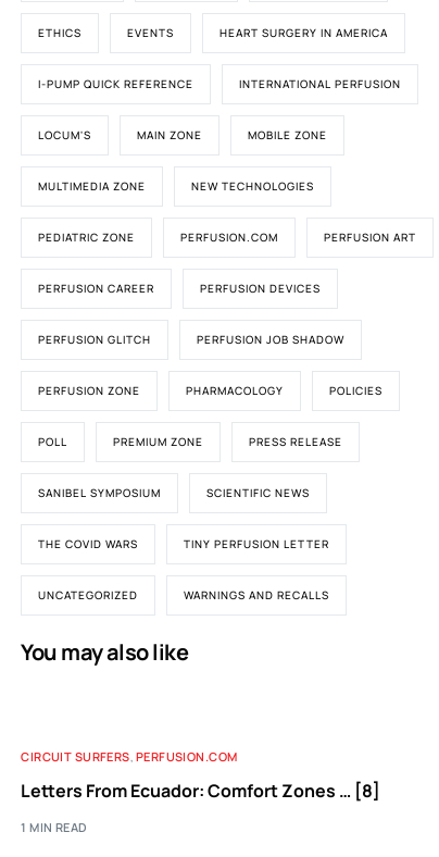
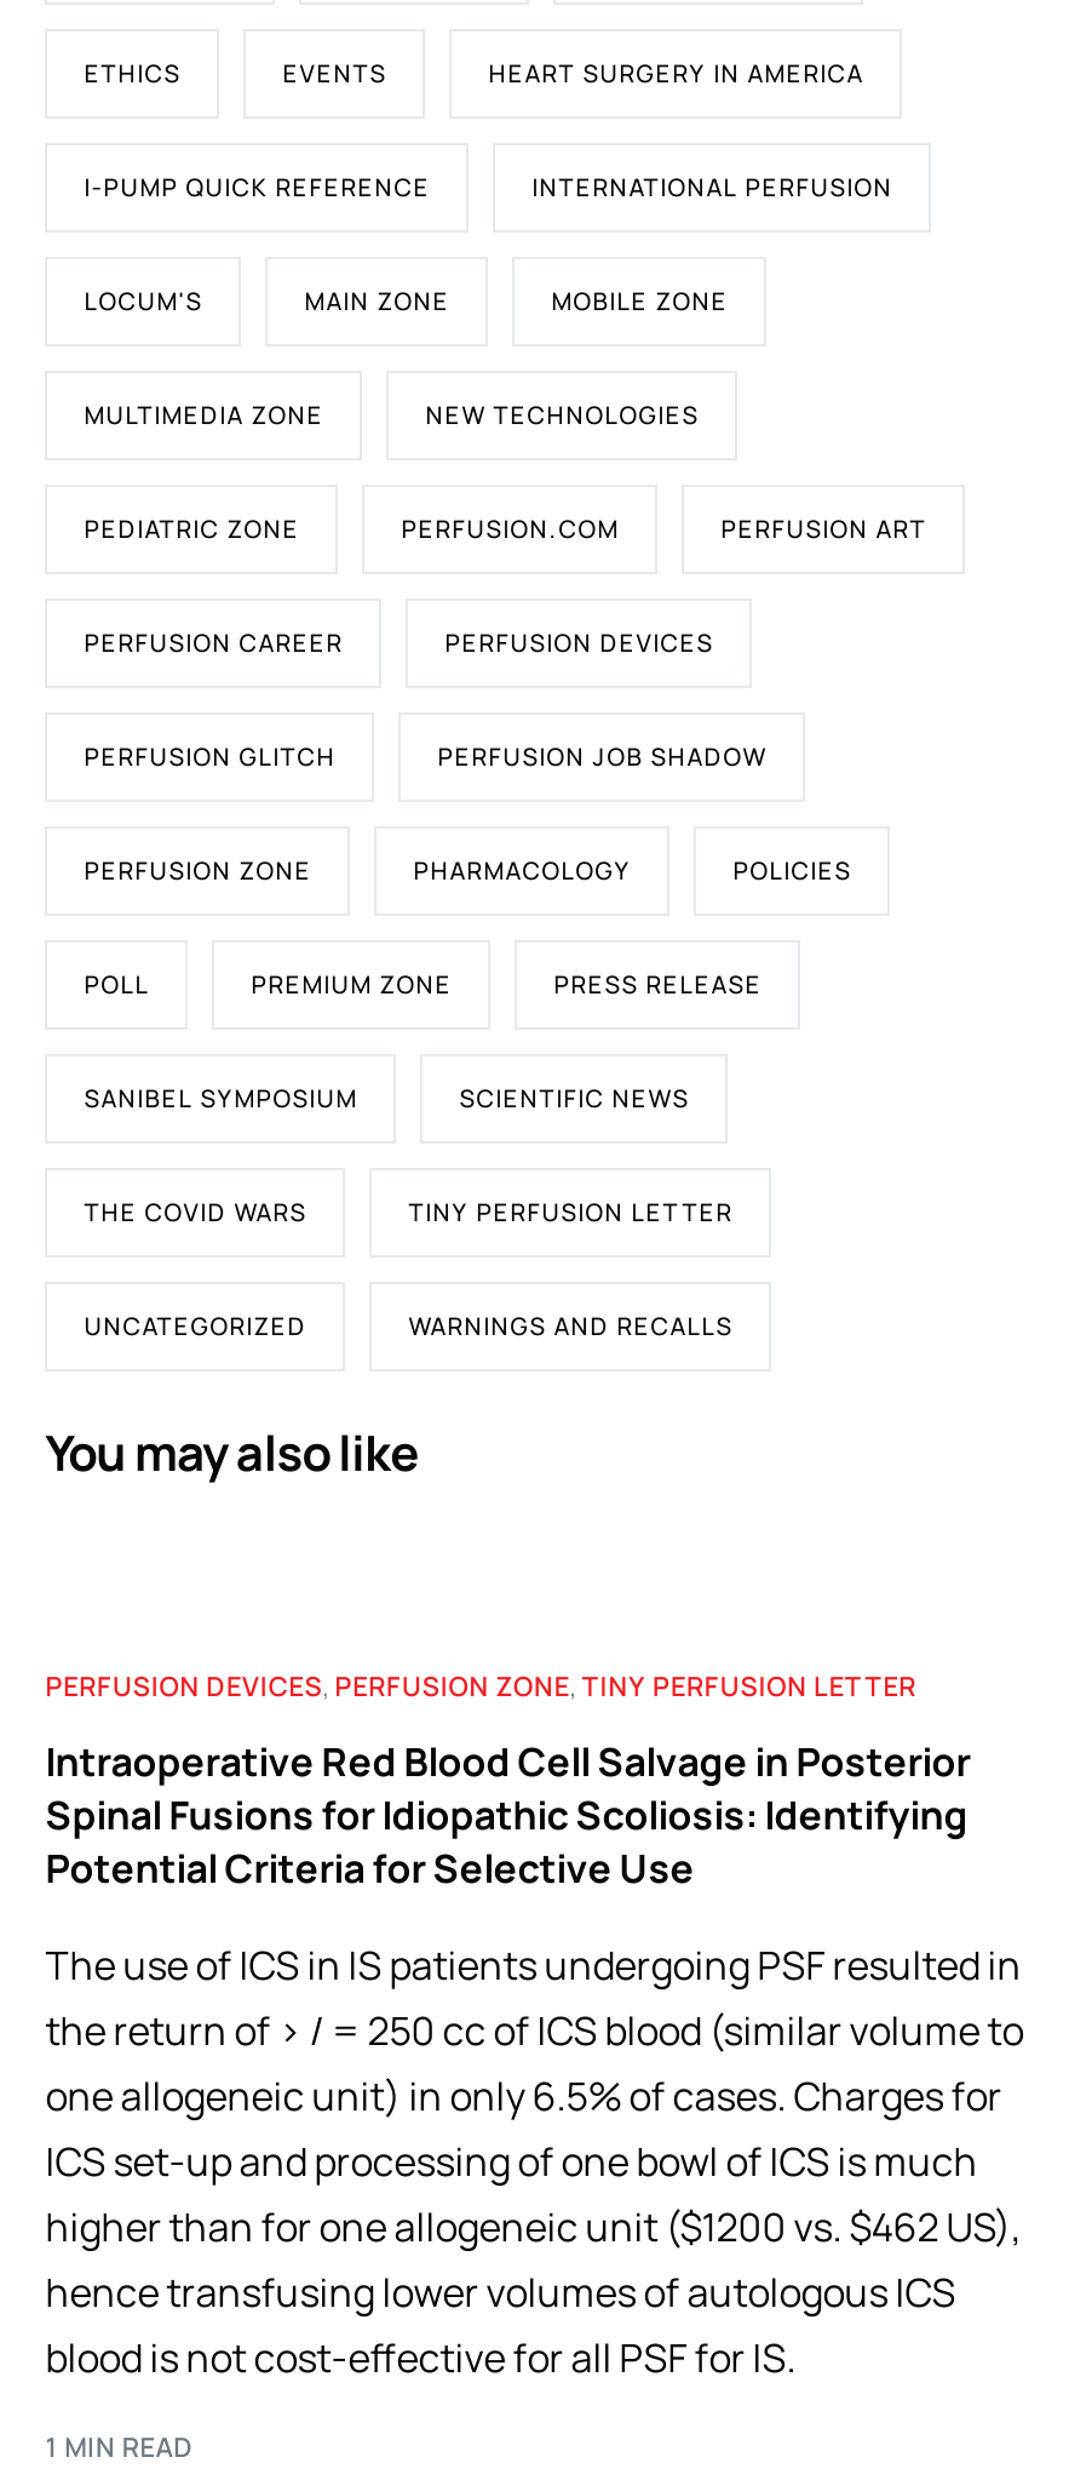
- CIRCUIT SURFERS, PERFUSION.COM
- Letters From Ecuador: Comfort Zones … [8]
+ PERFUSION DEVICES, PERFUSION ZONE, TINY PERFUSION LETTER
+ Intraoperative Red Blood Cell Salvage in Posterior
+ Spinal Fusions for Idiopathic Scoliosis: Identifying
+ Potential Criteria for Selective Use
+ The use of ICS in IS patients undergoing PSF resulted in
+ the return of > / = 250 cc of ICS blood (similar volume to
+ one allogeneic unit) in only 6.5% of cases. Charges for
+ ICS set-up and processing of one bowl of ICS is much
+ higher than for one allogeneic unit ($1200 vs. $462 US),
+ hence transfusing lower volumes of autologous ICS
+ blood is not cost-effective for all PSF for IS.
